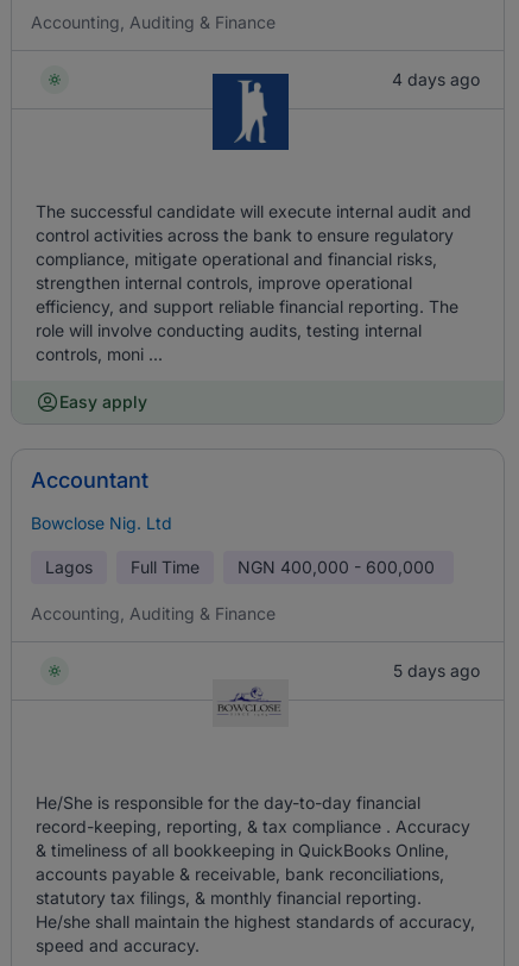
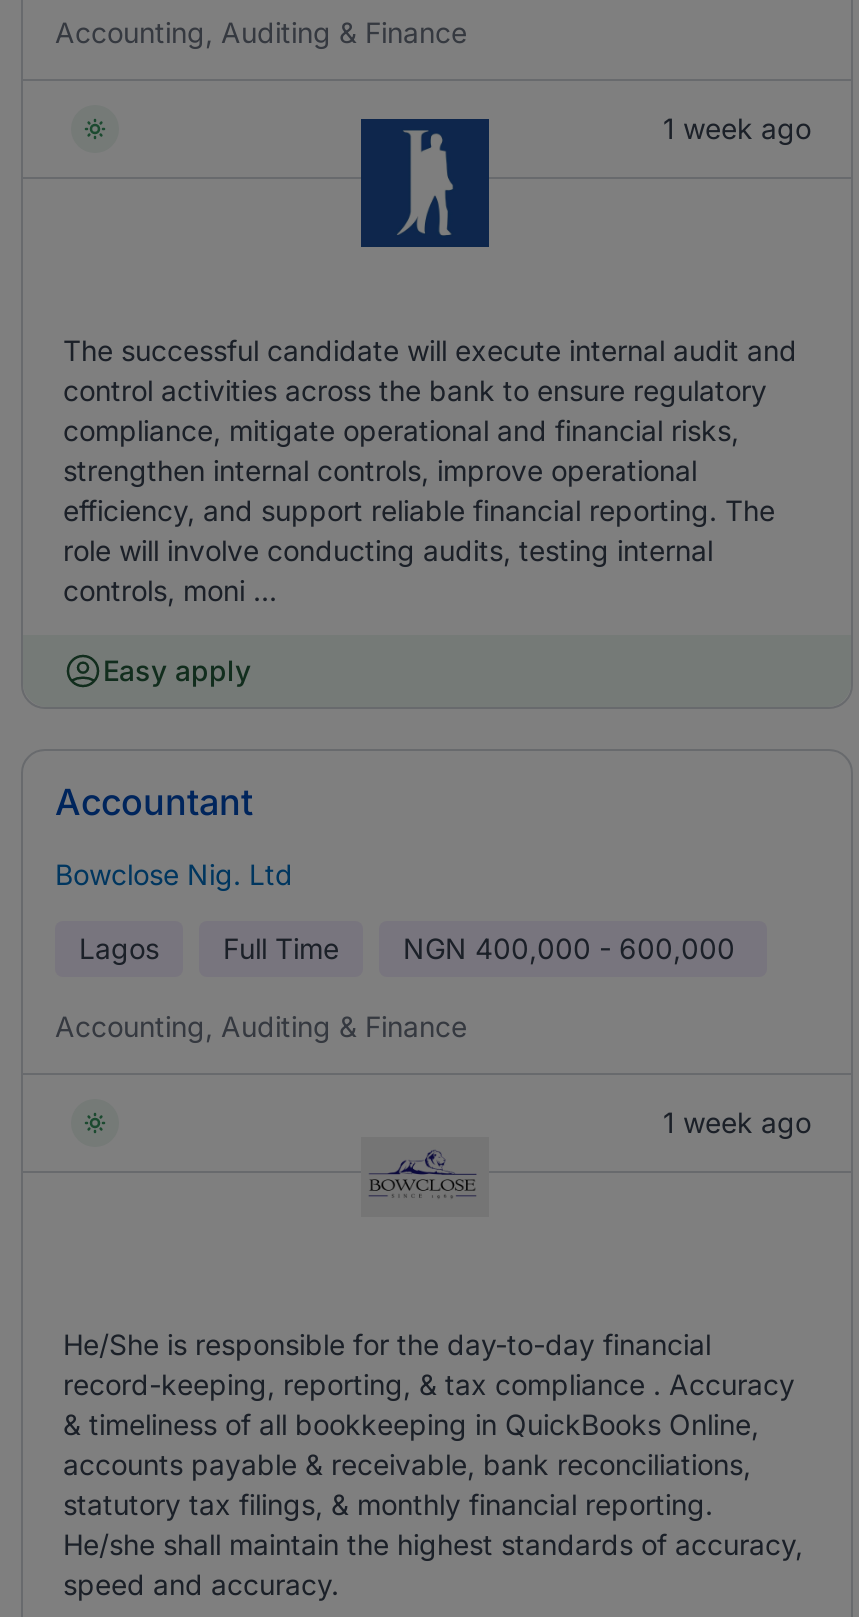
- 4 days ago
+ 1 week ago

- 5 days ago
+ 1 week ago
